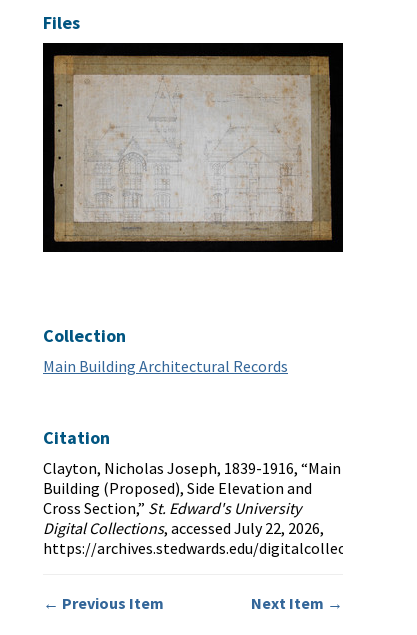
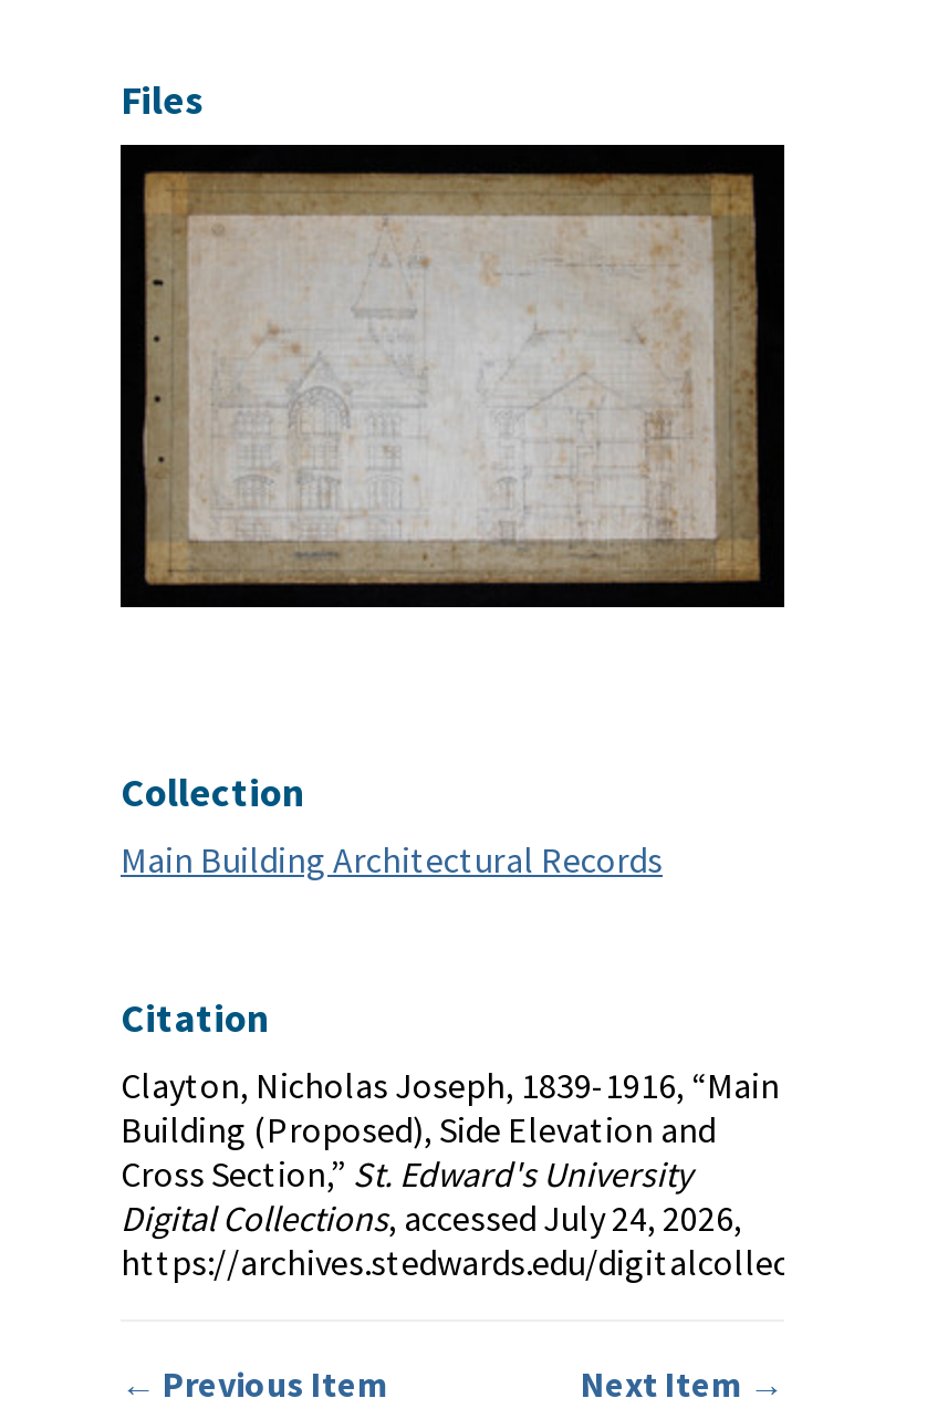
- Digital Collections, accessed July 22, 2026,
+ Digital Collections, accessed July 24, 2026,
